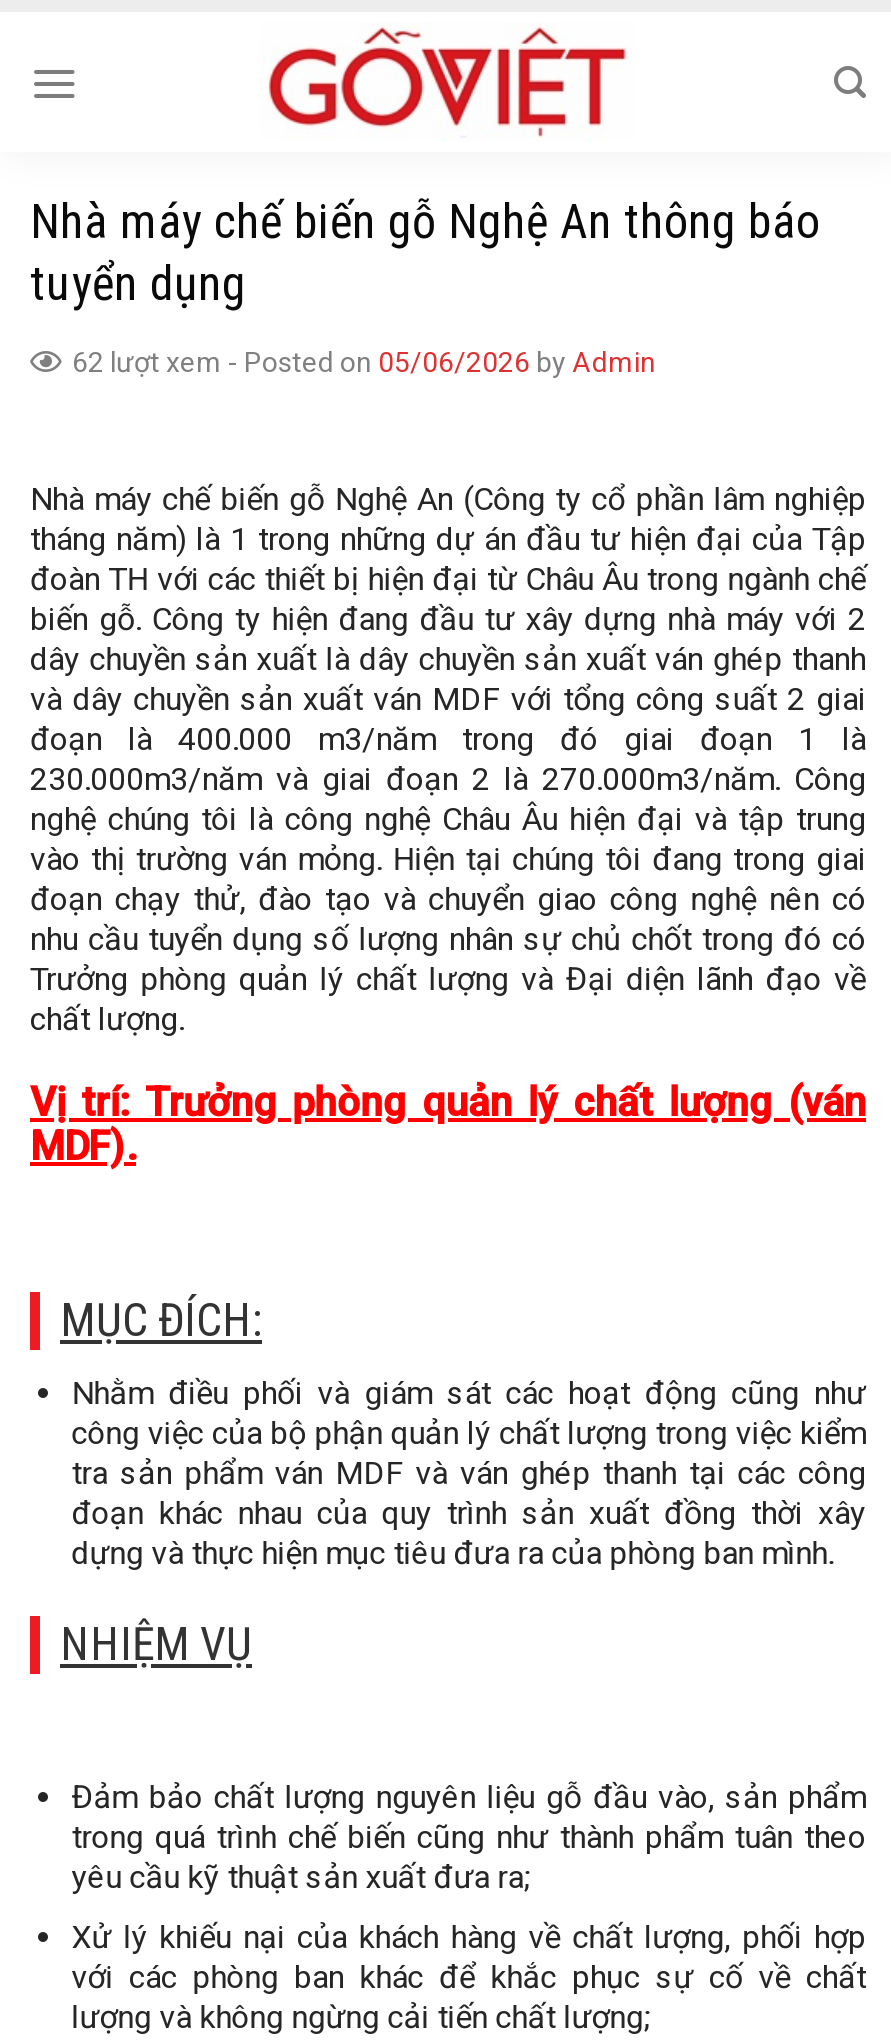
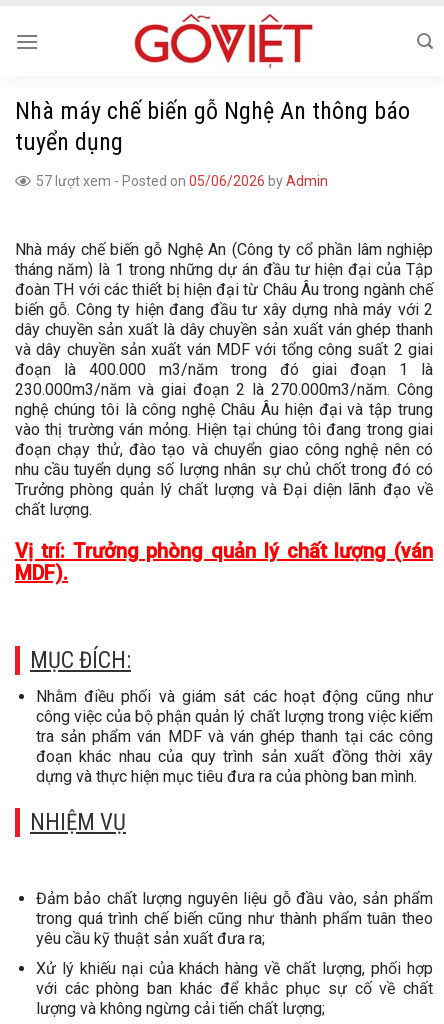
- 62 lượt xem - Posted on 05/06/2026 by Admin
+ 57 lượt xem - Posted on 05/06/2026 by Admin
